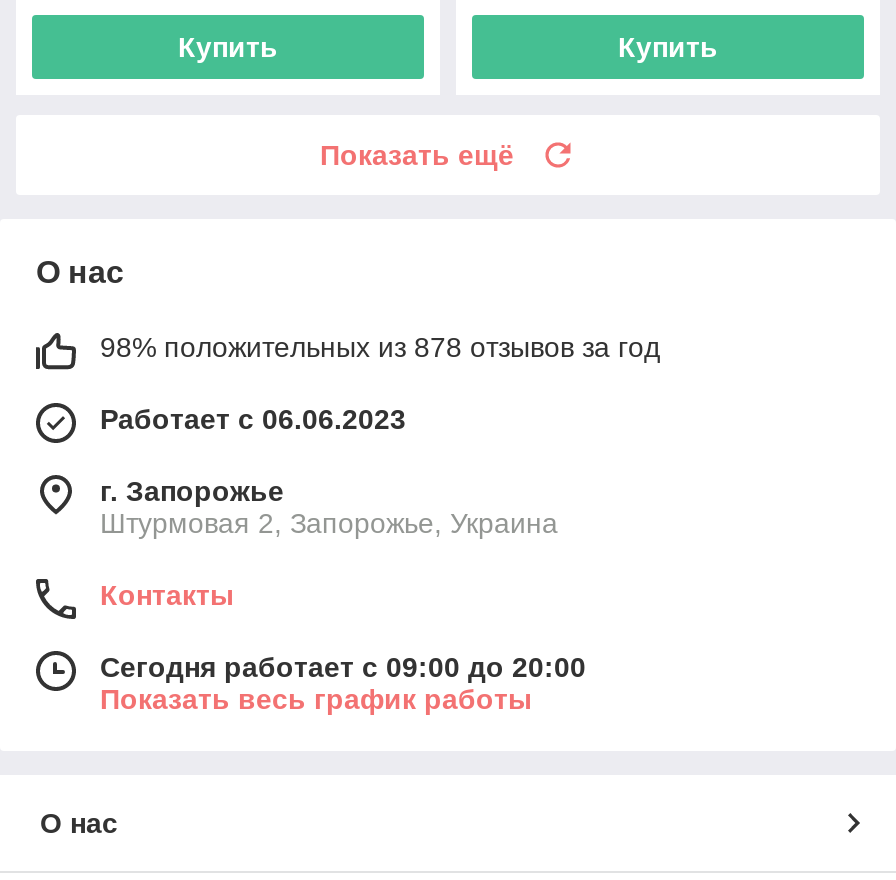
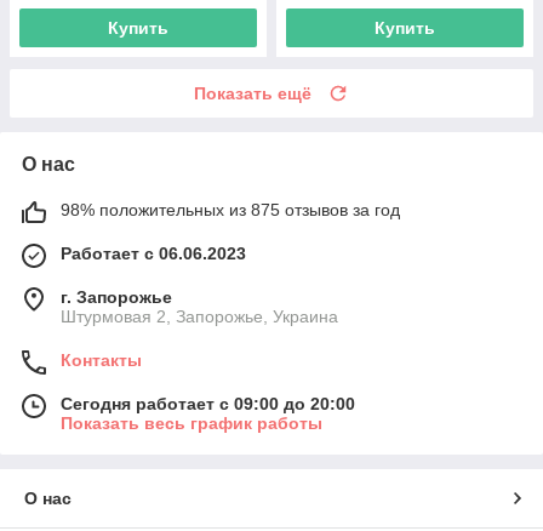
- 98% положительных из 878 отзывов за год
+ 98% положительных из 875 отзывов за год
